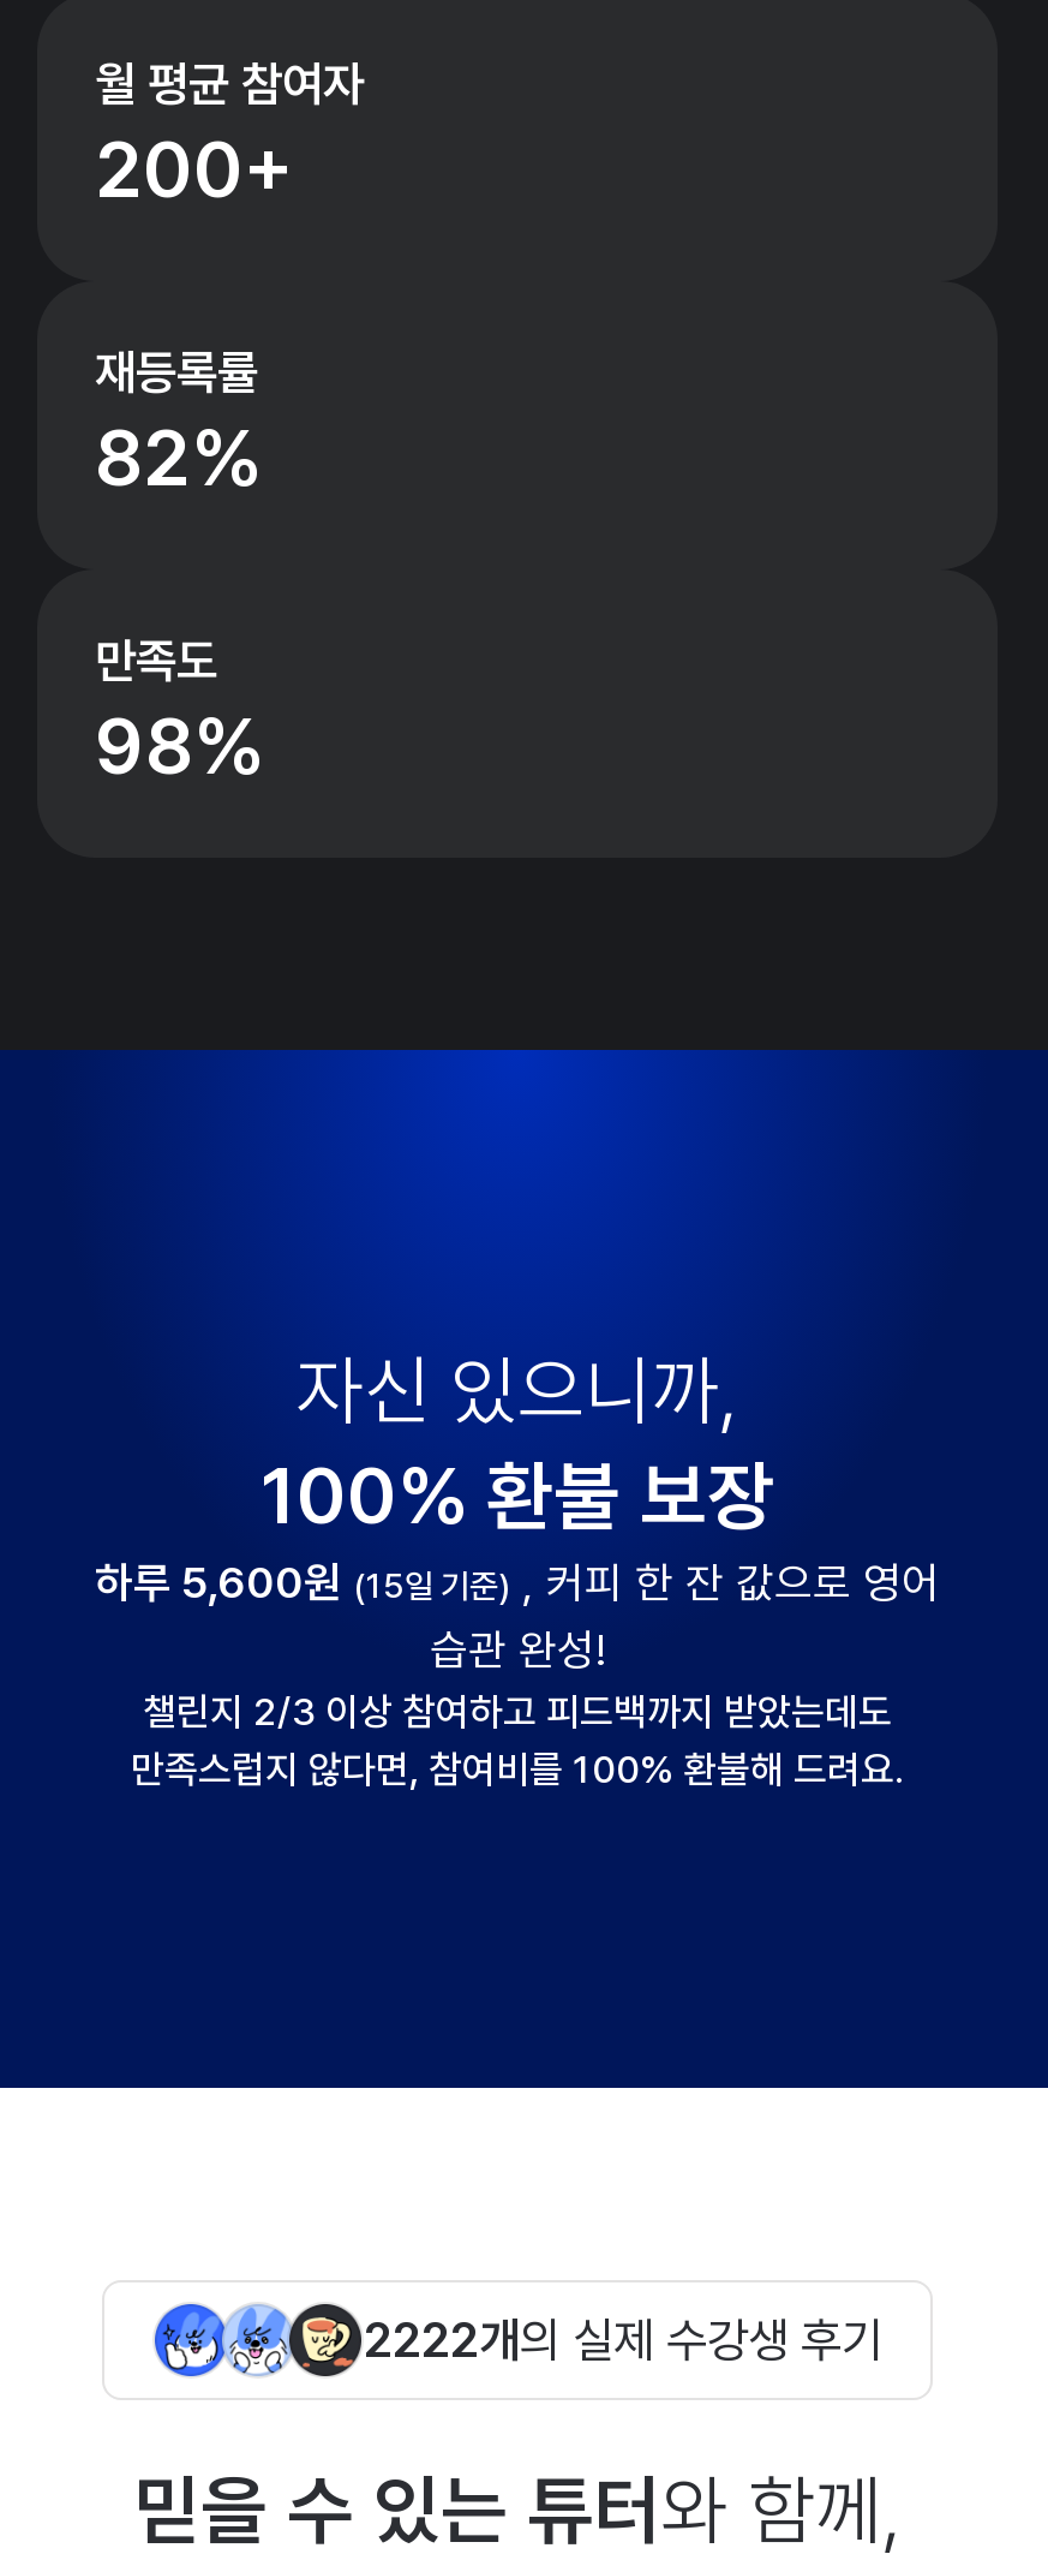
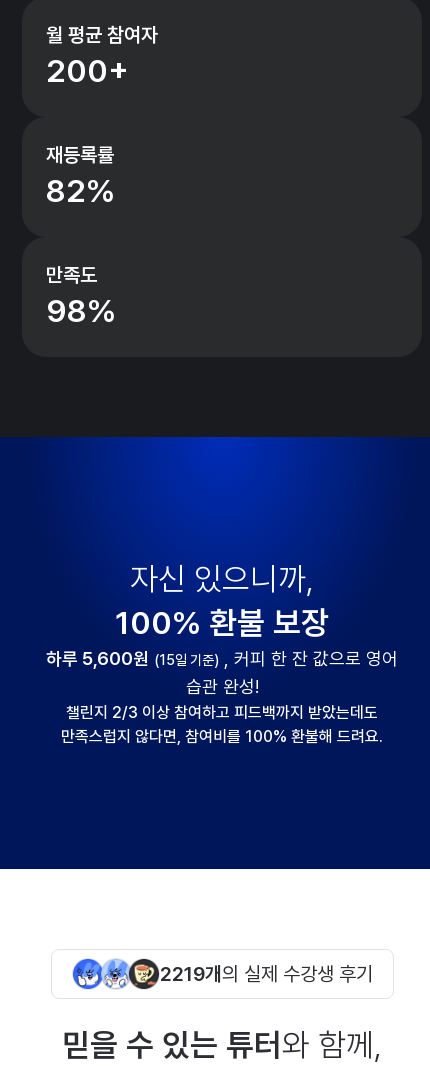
- 2222개의 실제 수강생 후기
+ 2219개의 실제 수강생 후기
